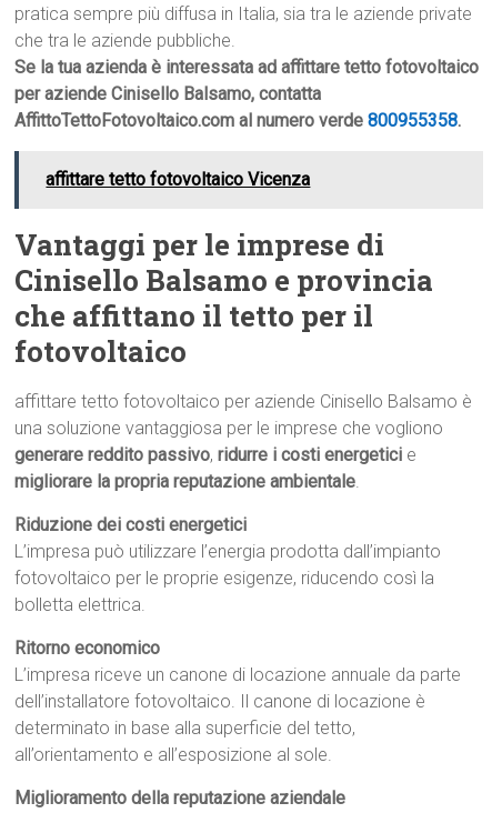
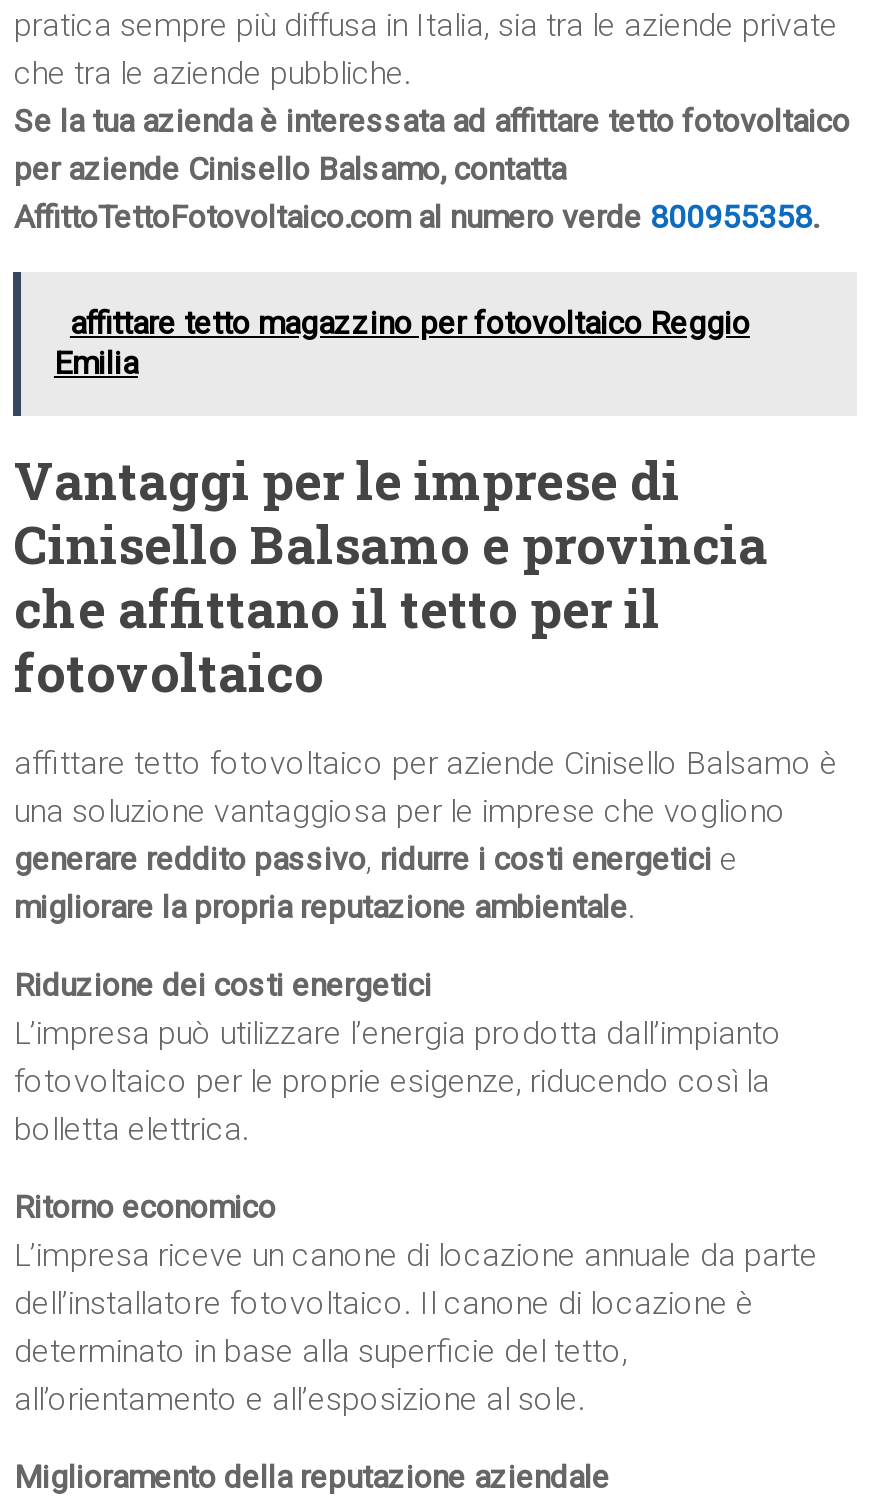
- affittare tetto fotovoltaico Vicenza
+ affittare tetto magazzino per fotovoltaico Reggio
+ Emilia
